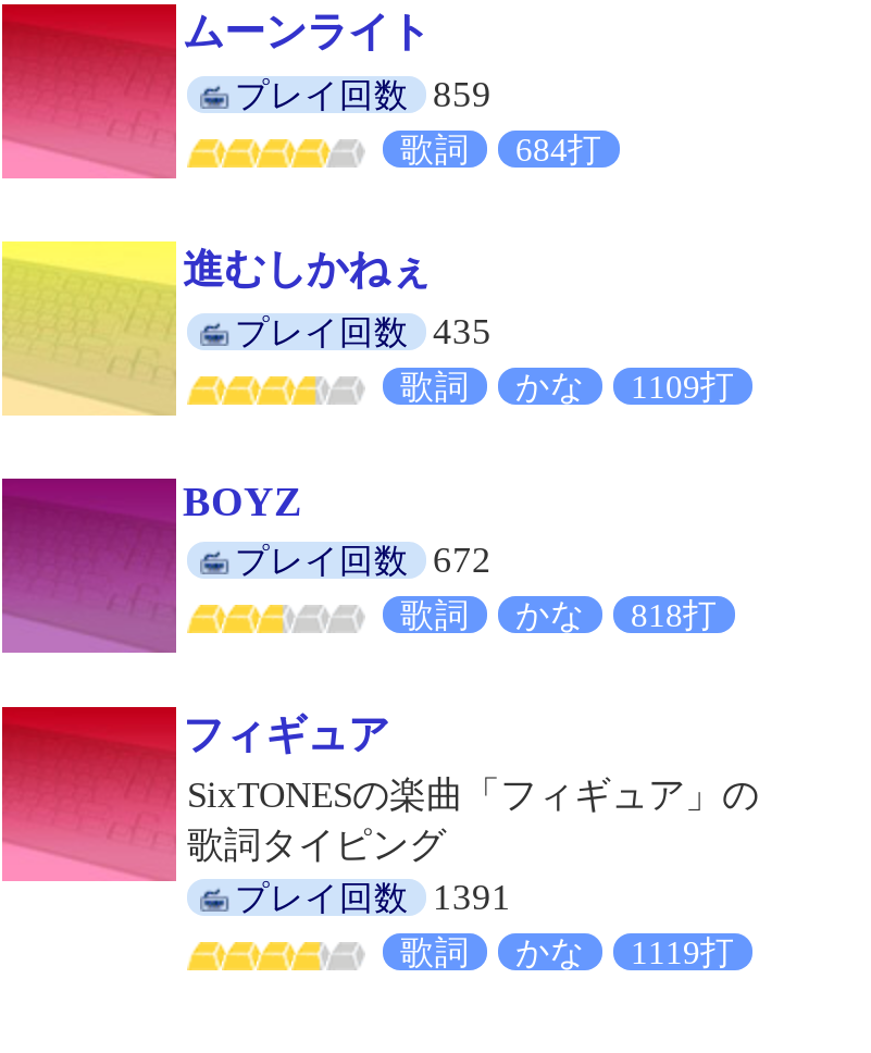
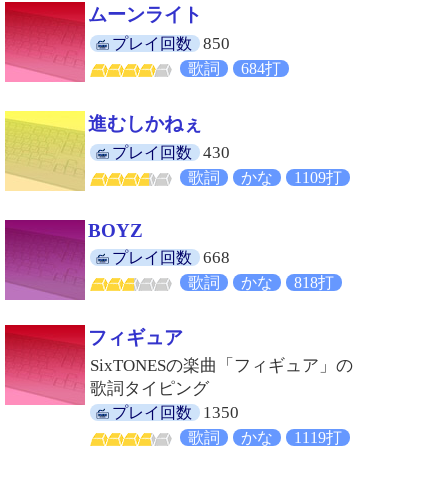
- プレイ回数 859
+ プレイ回数 850

- プレイ回数 435
+ プレイ回数 430

- プレイ回数 672
+ プレイ回数 668

- プレイ回数 1391
+ プレイ回数 1350
